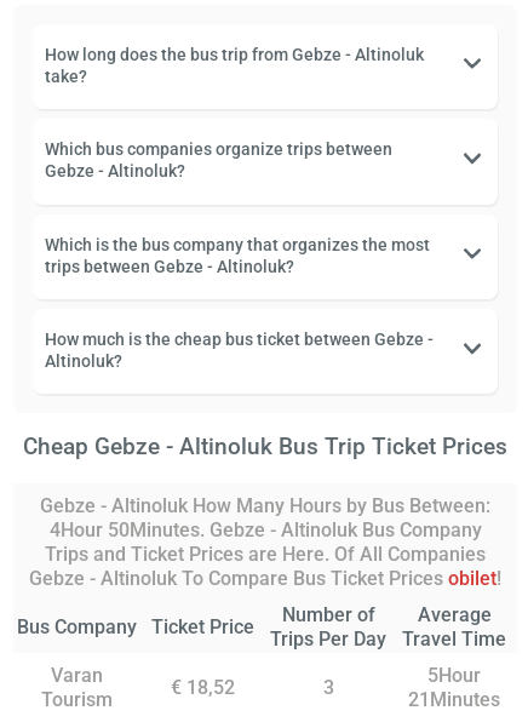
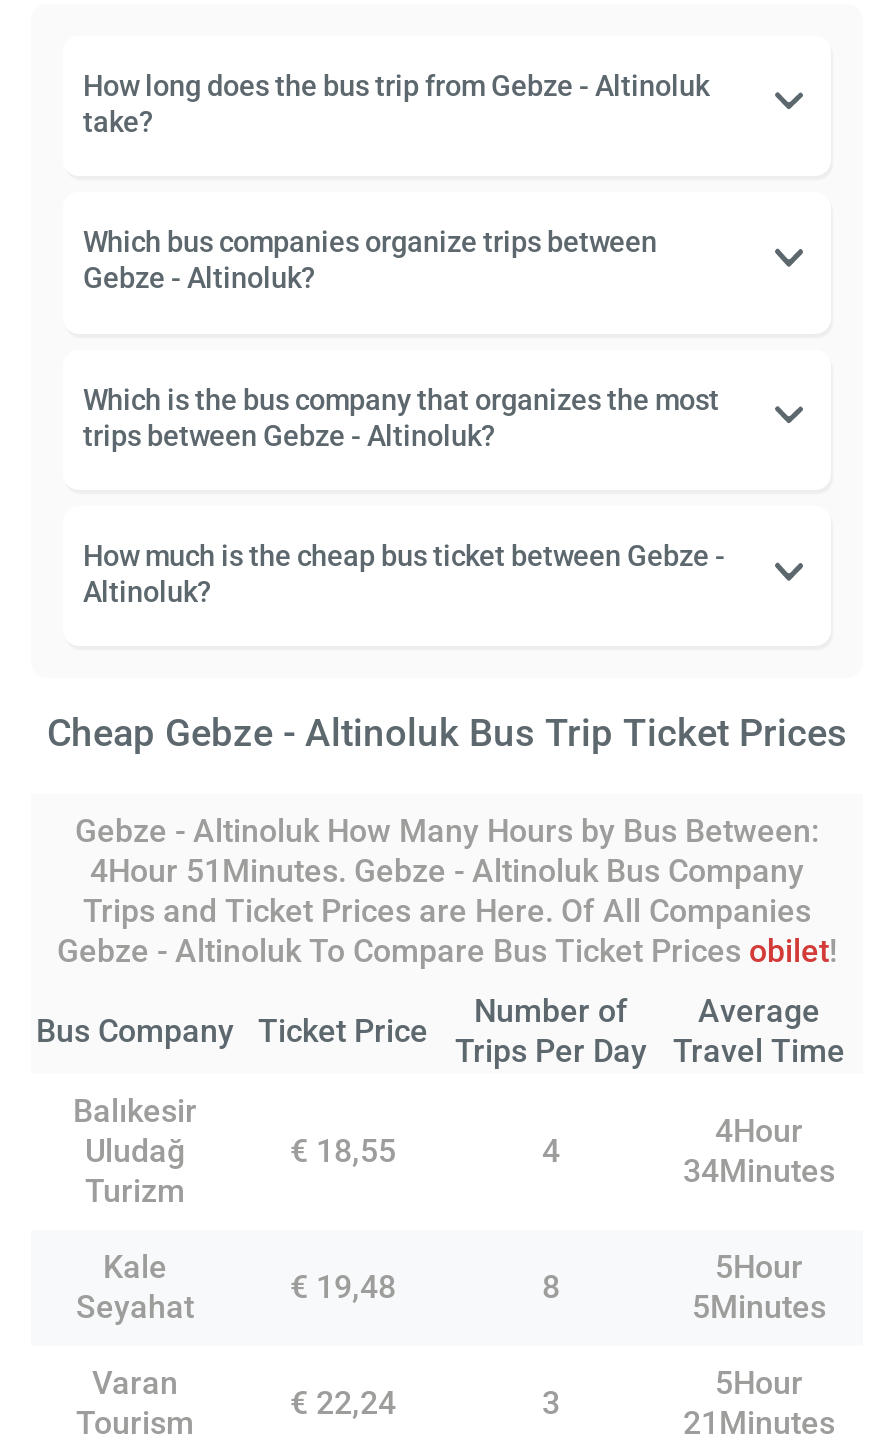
- 4Hour 50Minutes. Gebze - Altinoluk Bus Company
+ 4Hour 51Minutes. Gebze - Altinoluk Bus Company

+ Balıkesir
+ Uludağ
+ Turizm

+ 4Hour
+ 34Minutes
+ Kale
+ Seyahat

+ € 18,55
+ 4

+ € 19,48
+ 8

+ 5Hour
+ 5Minutes

- € 18,52
+ € 22,24
